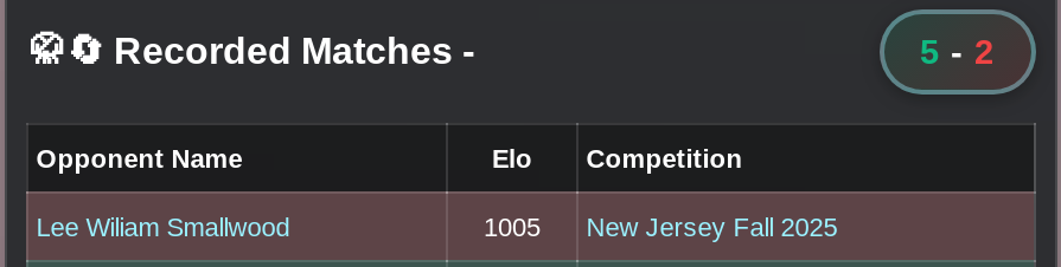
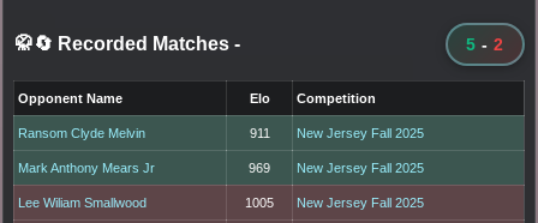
+ Ransom Clyde Melvin
+ 911
+ New Jersey Fall 2025
+ Mark Anthony Mears Jr
+ 969
+ New Jersey Fall 2025
